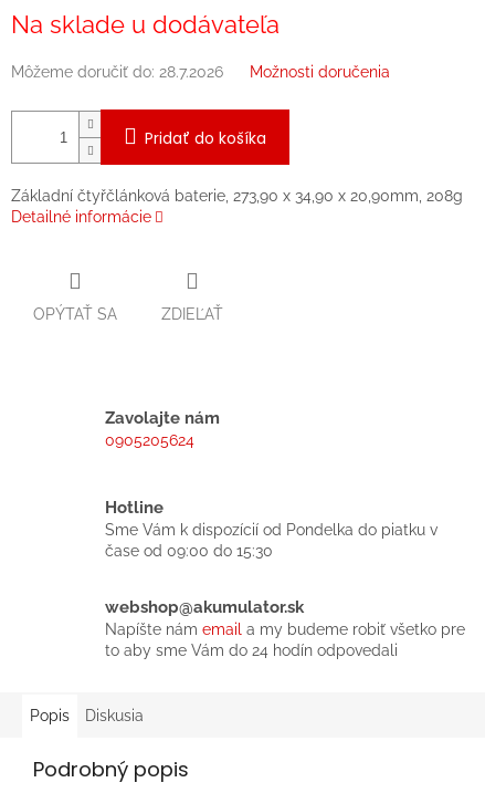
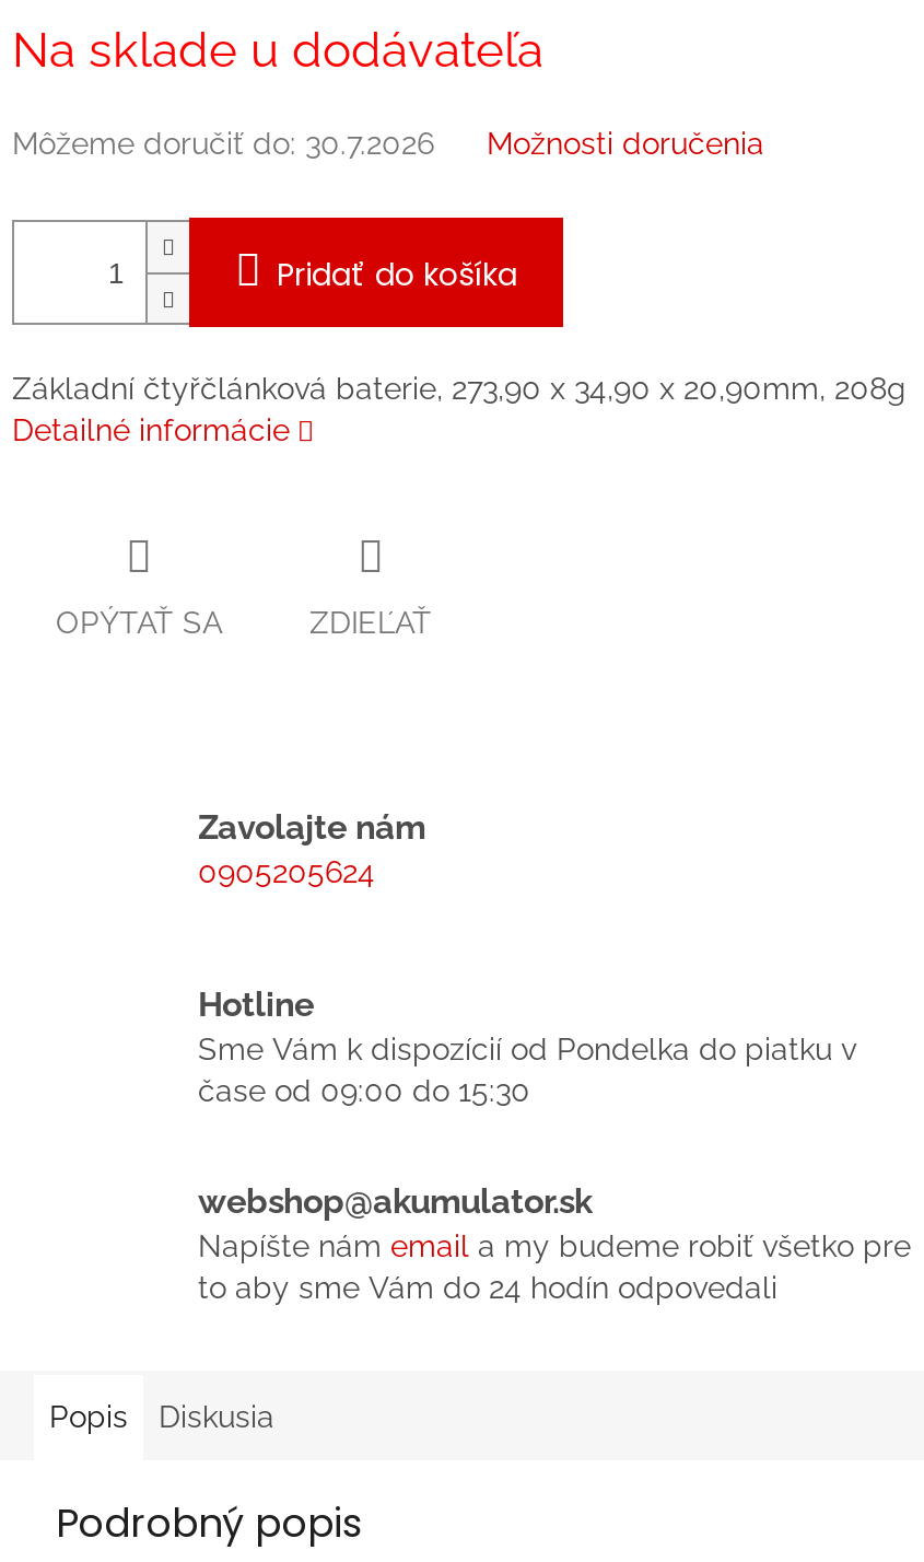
- Môžeme doručiť do: 28.7.2026
+ Môžeme doručiť do: 30.7.2026
